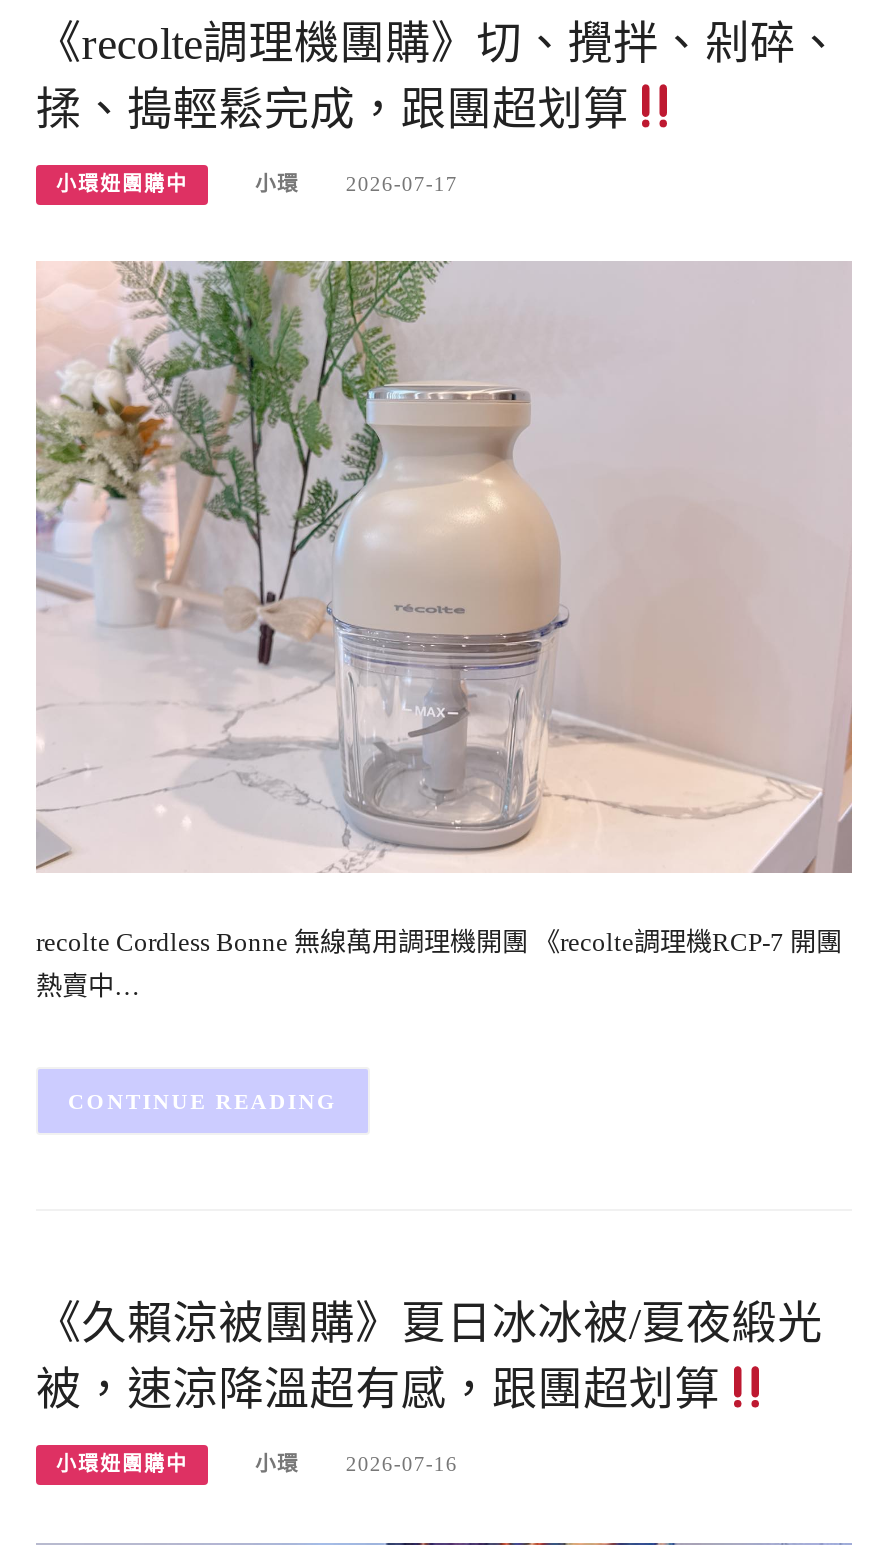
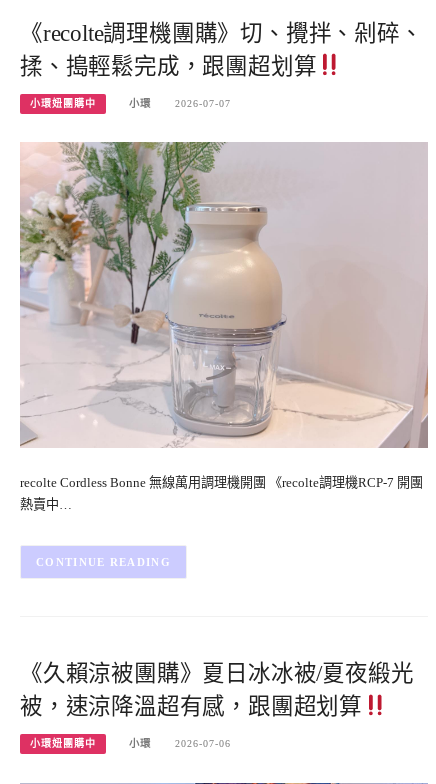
- 2026-07-17
+ 2026-07-07

- 2026-07-16
+ 2026-07-06
